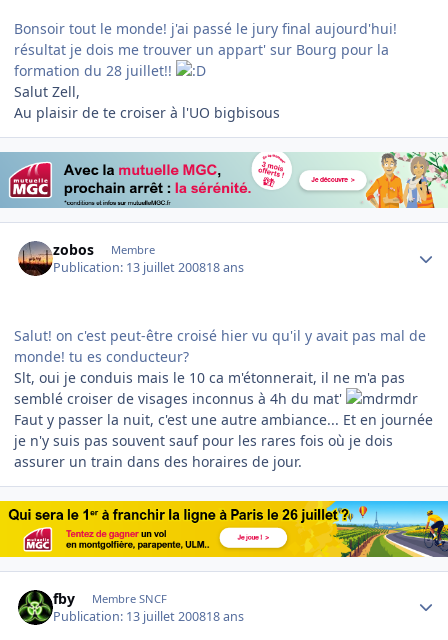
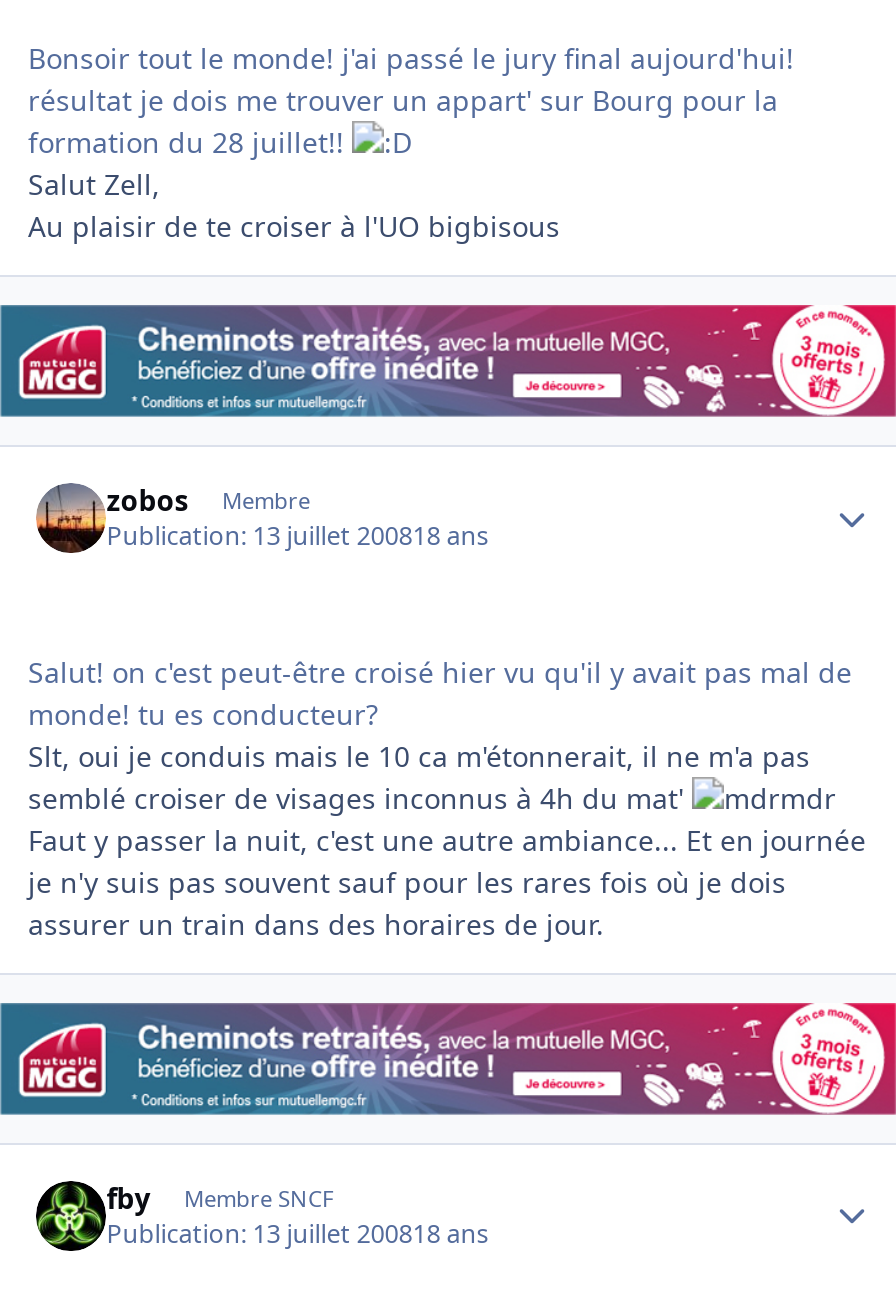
- [image]
+ [image]

- [image]
+ [image]
